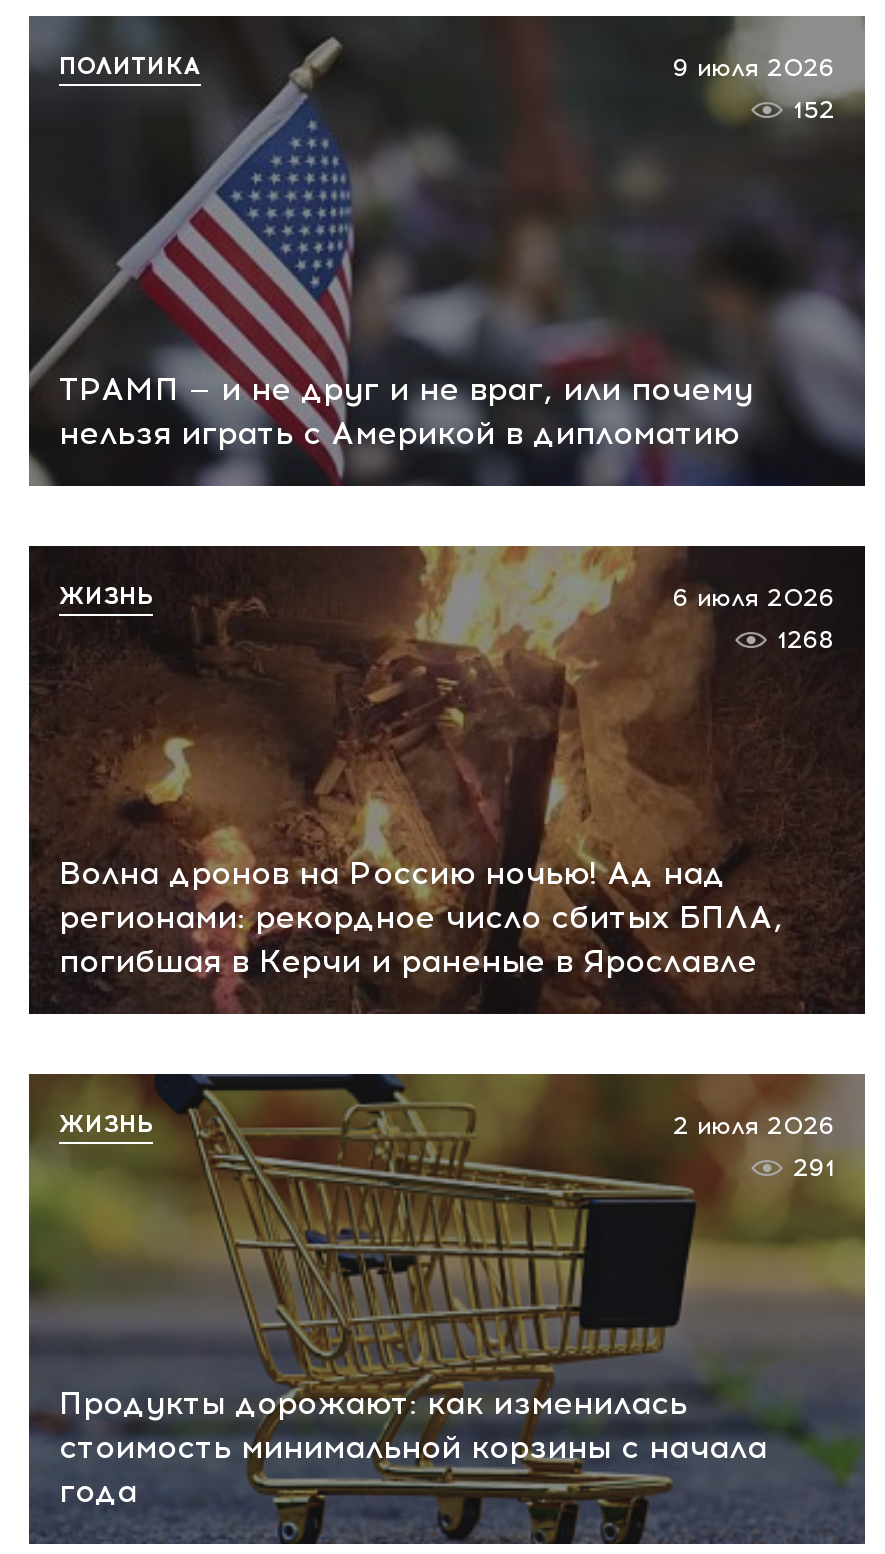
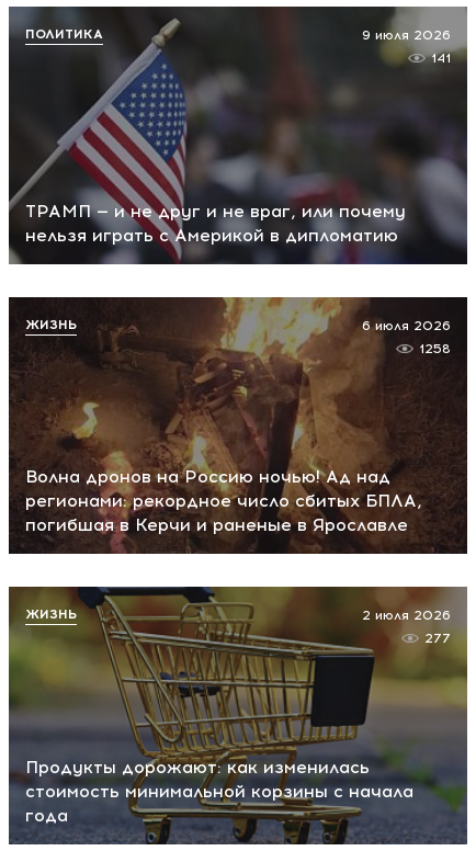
- 152
+ 141

- 1268
+ 1258

- 291
+ 277
